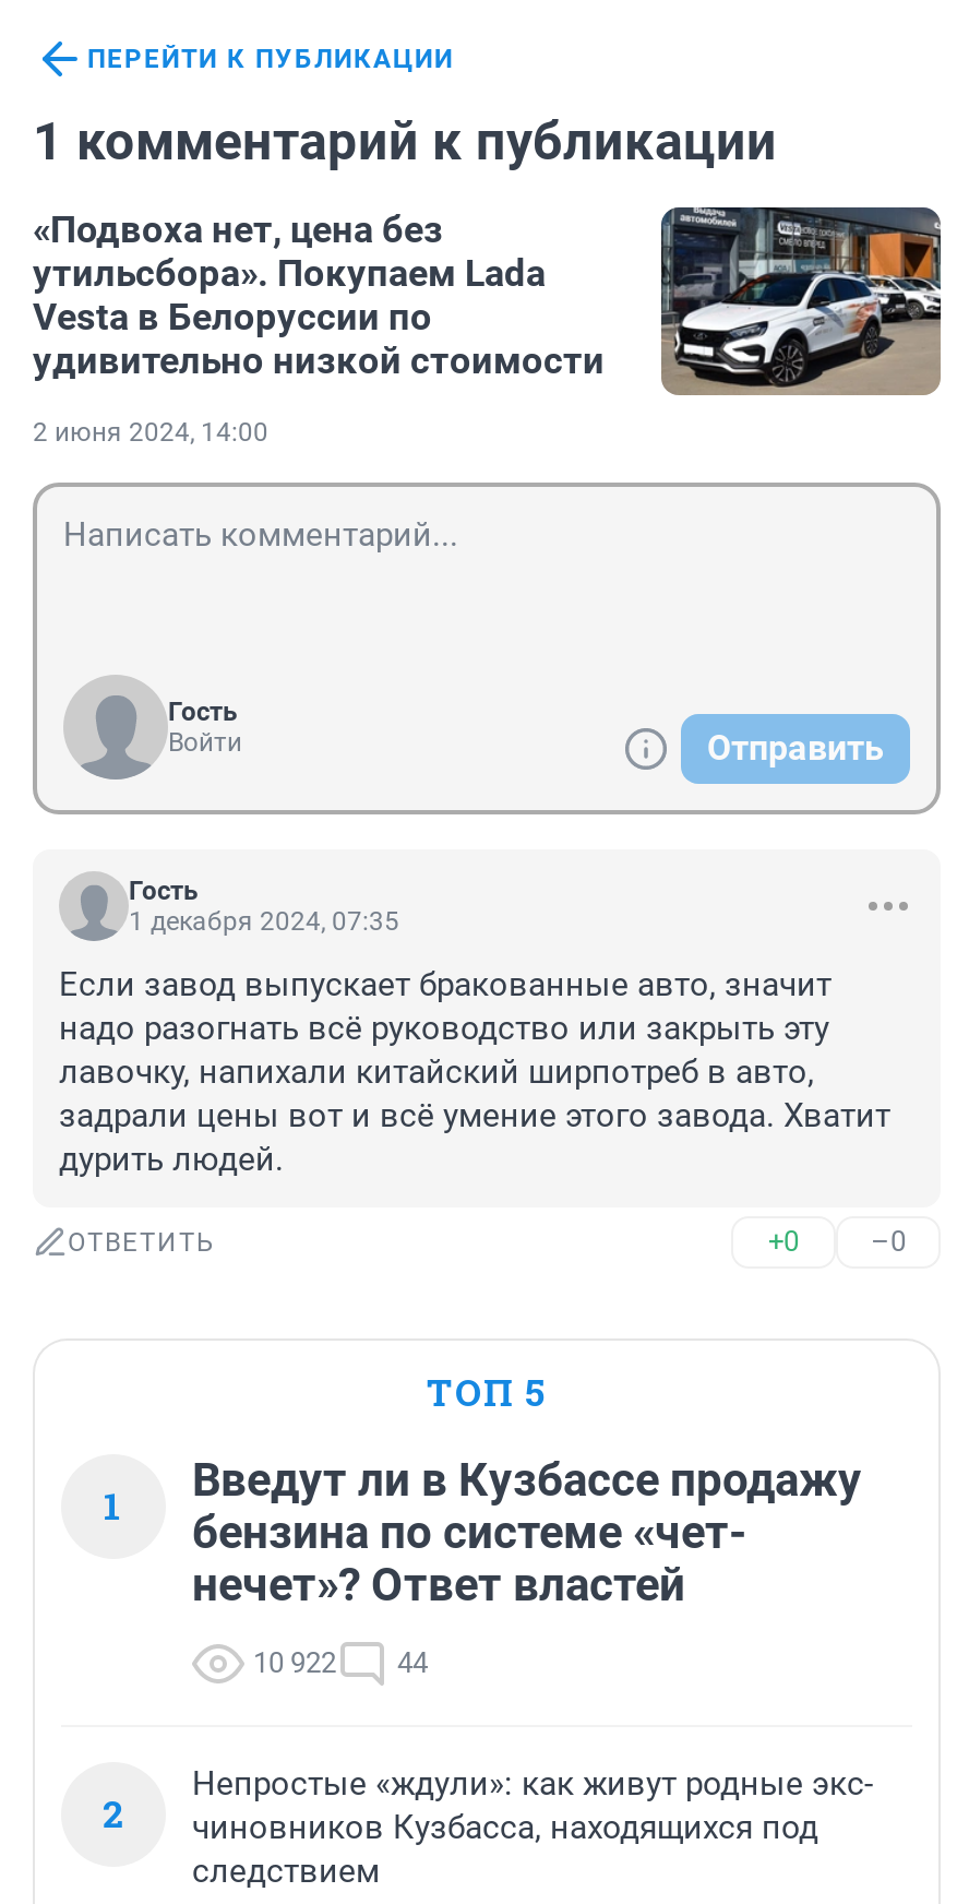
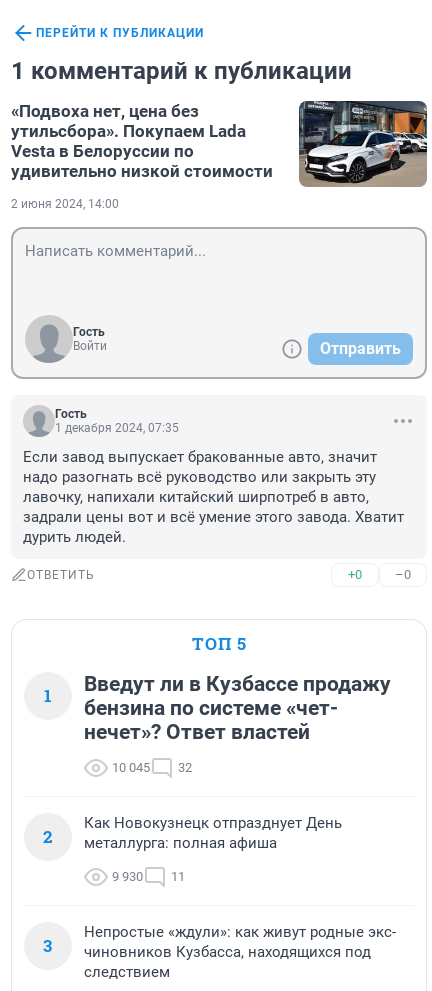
+ Как Новокузнецк отпразднует День
+ металлурга: полная афиша
+ 9 930
+ 11
+ 3

- 10 922
+ 10 045

- 44
+ 32
